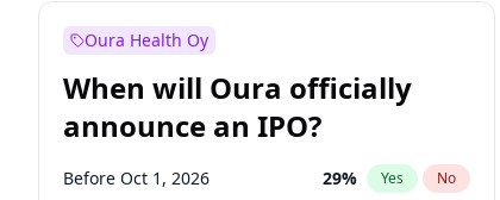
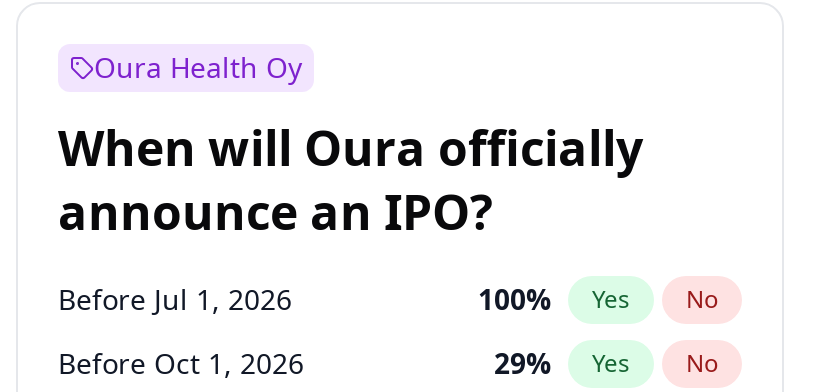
+ Before Jul 1, 2026
+ 100%
+ Yes
+ No
